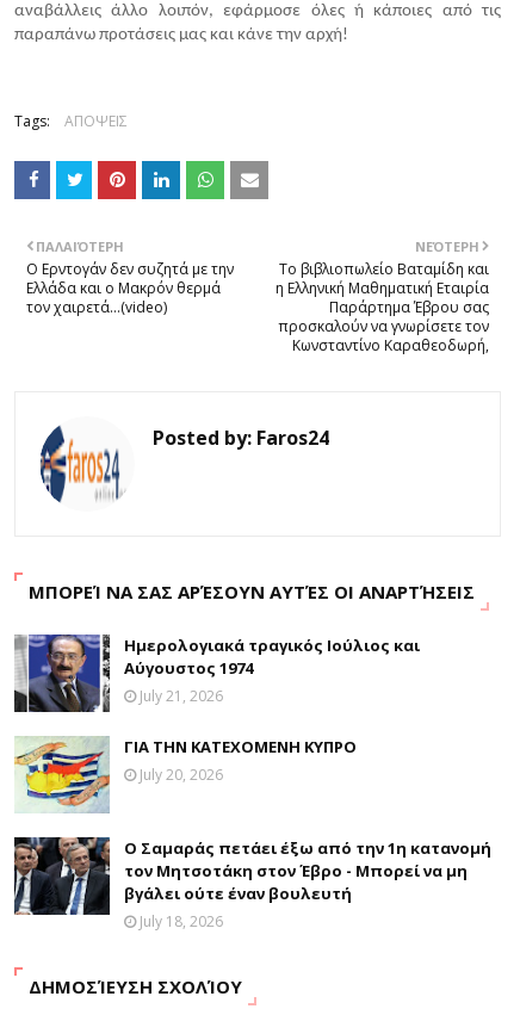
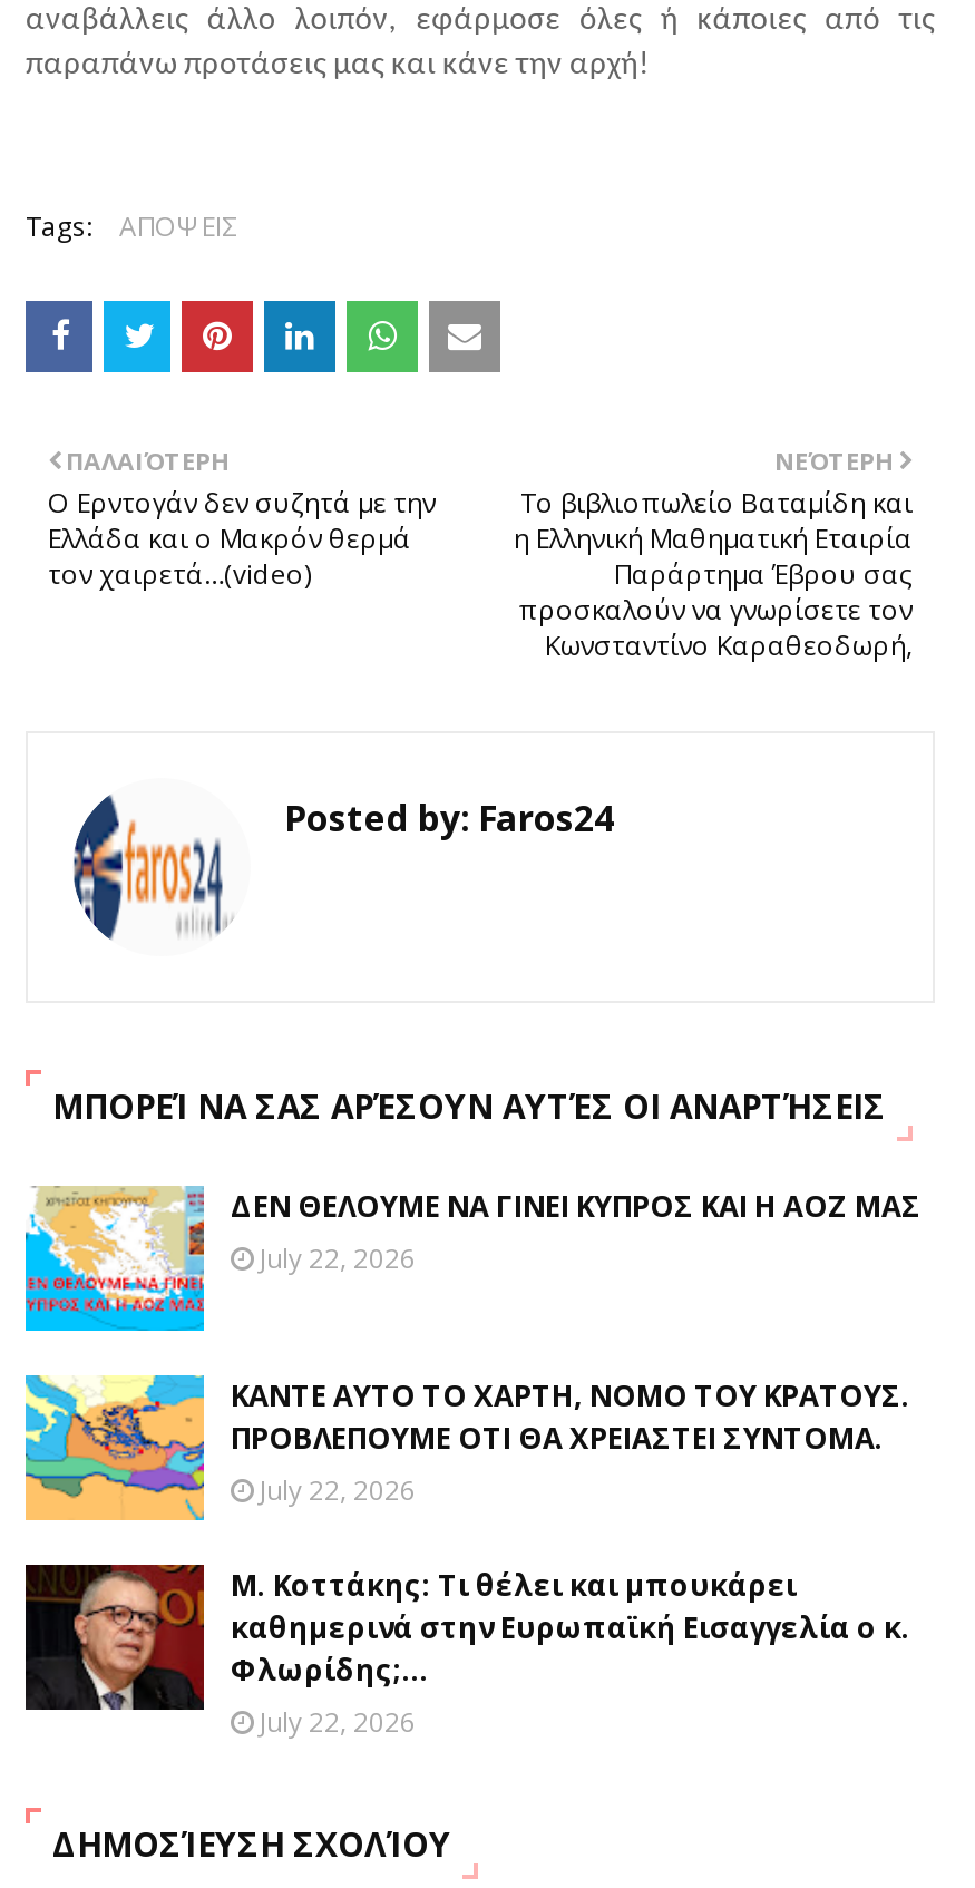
- [image]
- Ημερολογιακά τραγικός Ιούλιος και
- Αύγουστος 1974
- July 21, 2026
+ [image]
+ ΔΕΝ ΘΕΛΟΥΜΕ ΝΑ ΓΙΝΕΙ ΚΥΠΡΟΣ ΚΑΙ Η ΑΟΖ ΜΑΣ
+ July 22, 2026

- [image]
- ΓΙΑ ΤΗΝ ΚΑΤΕΧΟΜΕΝΗ ΚΥΠΡΟ
- July 20, 2026
+ [image]
+ ΚΑΝΤΕ ΑΥΤΟ ΤΟ ΧΑΡΤΗ, ΝΟΜΟ ΤΟΥ ΚΡΑΤΟΥΣ.
+ ΠΡΟΒΛΕΠΟΥΜΕ ΟΤΙ ΘΑ ΧΡΕΙΑΣΤΕΙ ΣΥΝΤΟΜΑ.
+ July 22, 2026

- [image]
- Ο Σαμαράς πετάει έξω από την 1η κατανομή
- τον Μητσοτάκη στον Έβρο - Μπορεί να μη
- βγάλει ούτε έναν βουλευτή
- July 18, 2026
+ [image]
+ Μ. Κοττάκης: Τι θέλει και μπουκάρει
+ καθημερινά στην Ευρωπαϊκή Εισαγγελία ο κ.
+ Φλωρίδης;...
+ July 22, 2026
